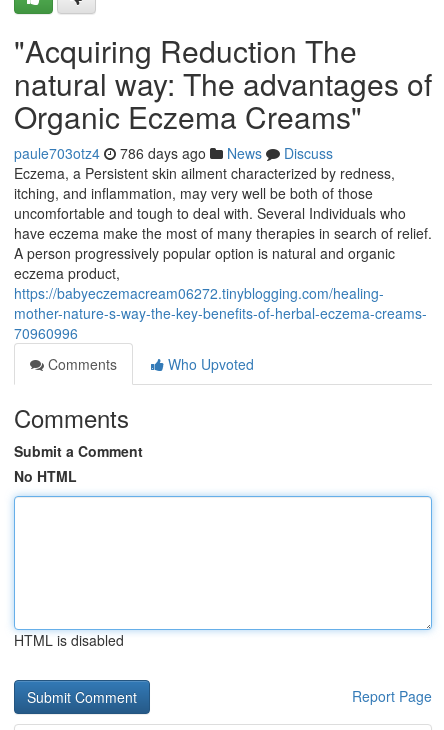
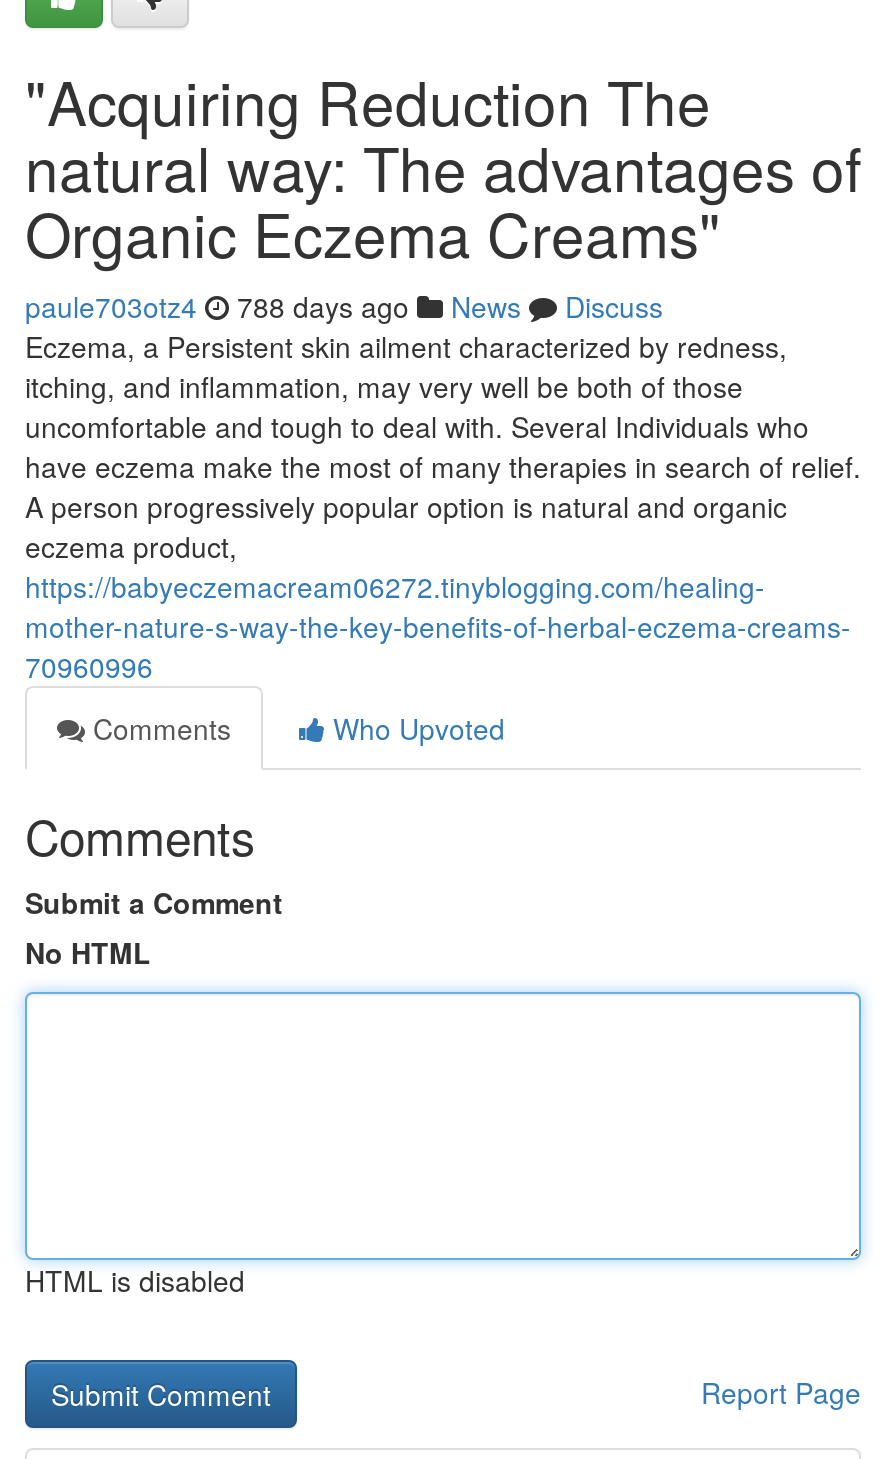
- paule703otz4 786 days ago News Discuss
+ paule703otz4 788 days ago News Discuss
